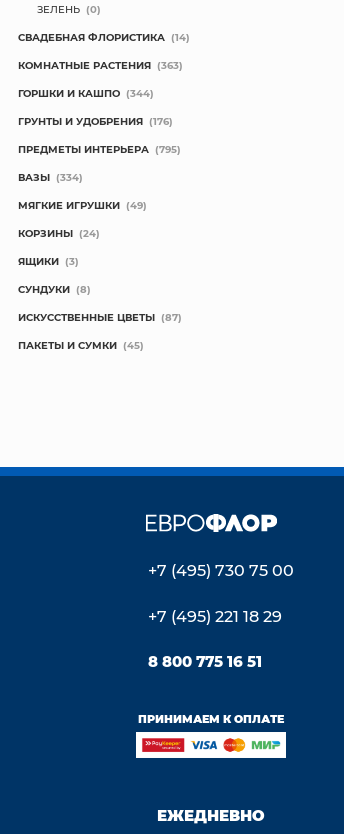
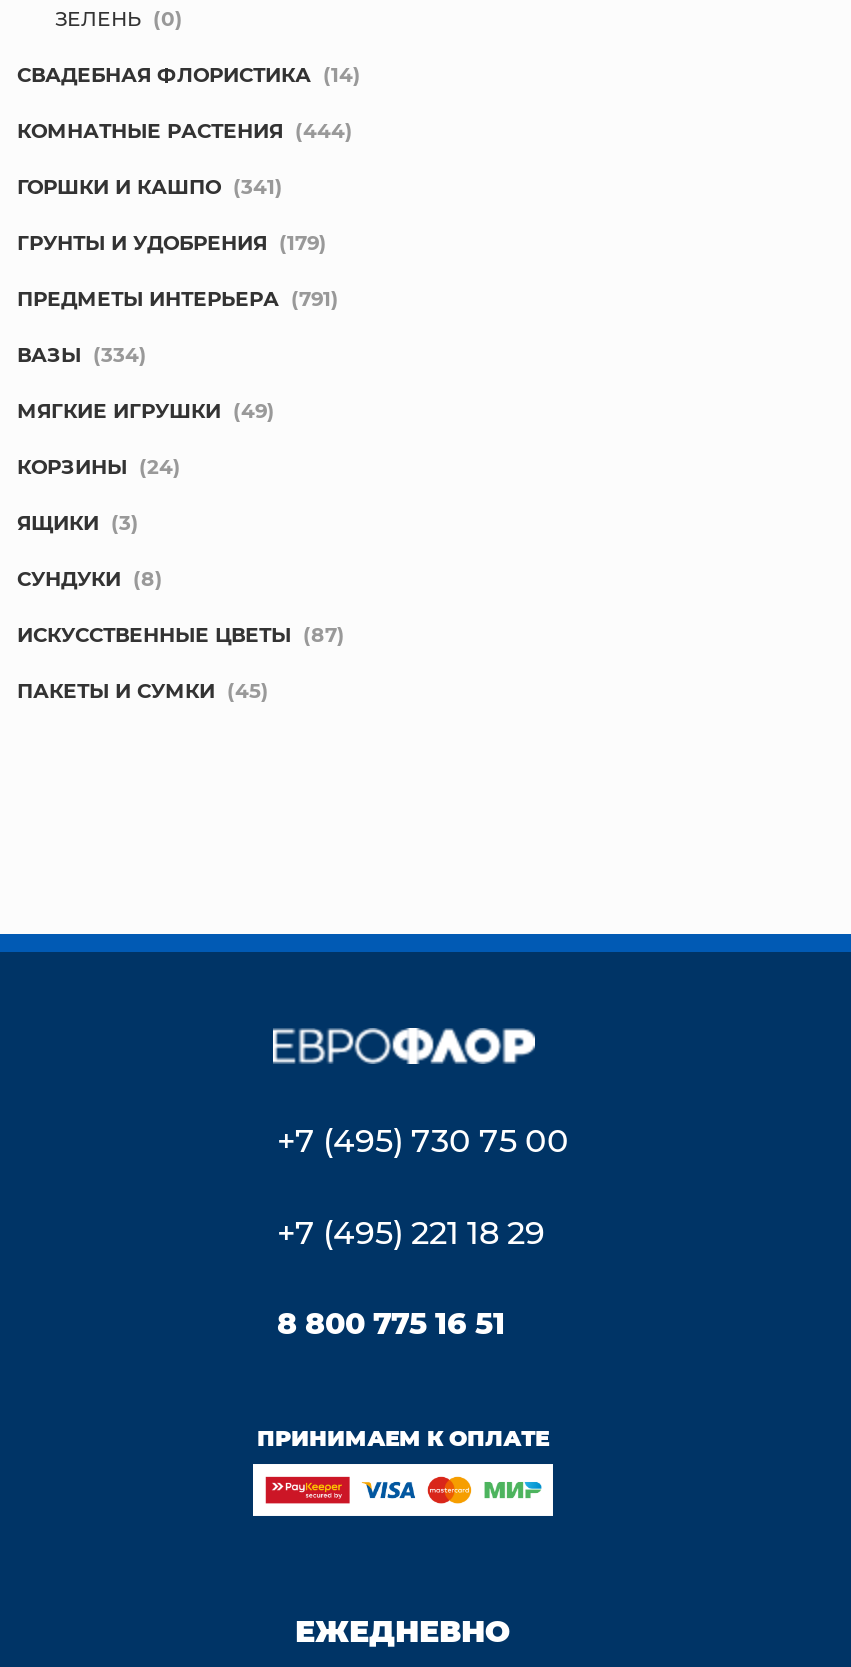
- КОМНАТНЫЕ РАСТЕНИЯ (363)
+ КОМНАТНЫЕ РАСТЕНИЯ (444)

- ГОРШКИ И КАШПО (344)
+ ГОРШКИ И КАШПО (341)

- ГРУНТЫ И УДОБРЕНИЯ (176)
+ ГРУНТЫ И УДОБРЕНИЯ (179)

- ПРЕДМЕТЫ ИНТЕРЬЕРА (795)
+ ПРЕДМЕТЫ ИНТЕРЬЕРА (791)
